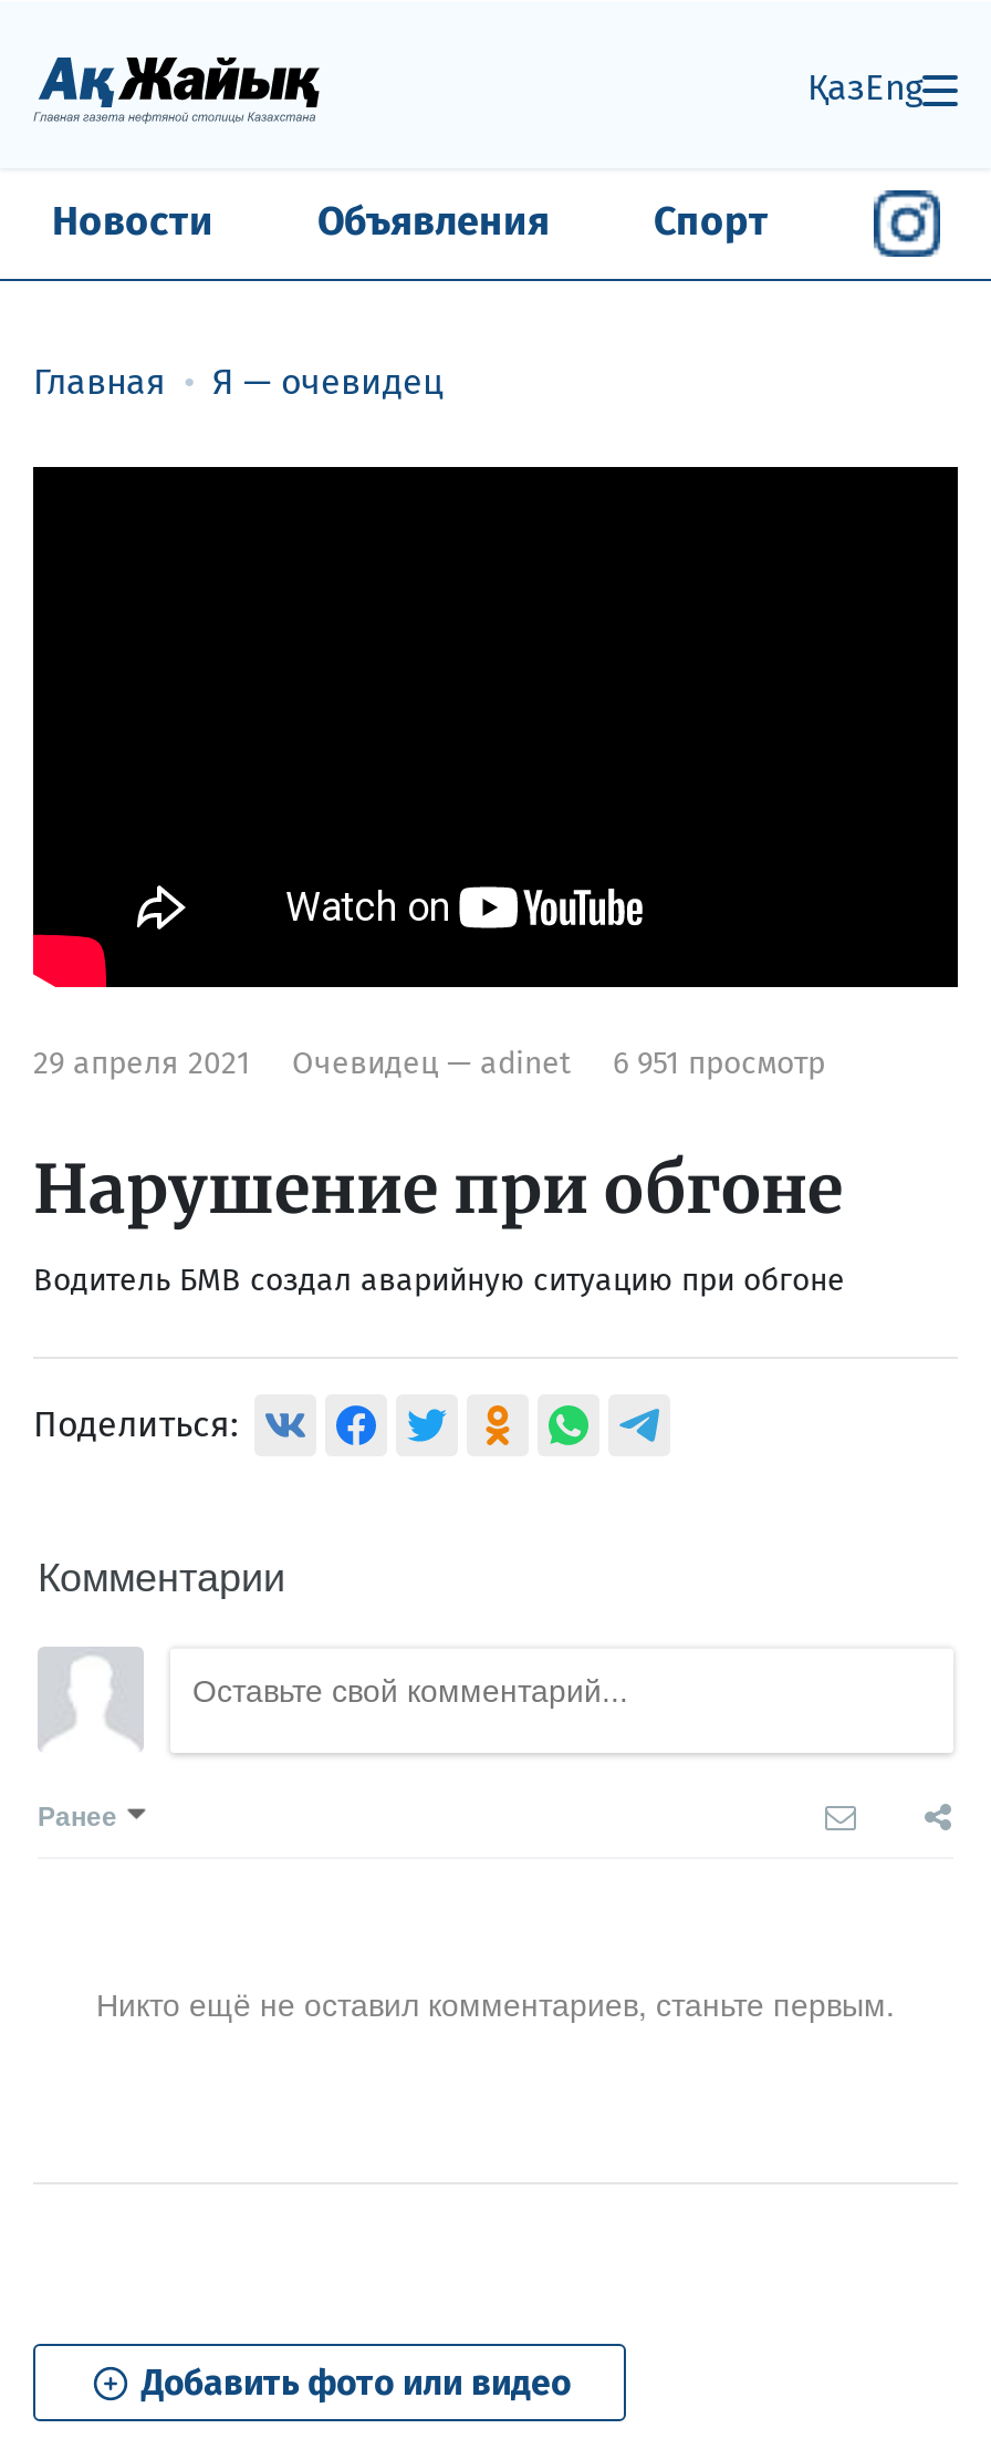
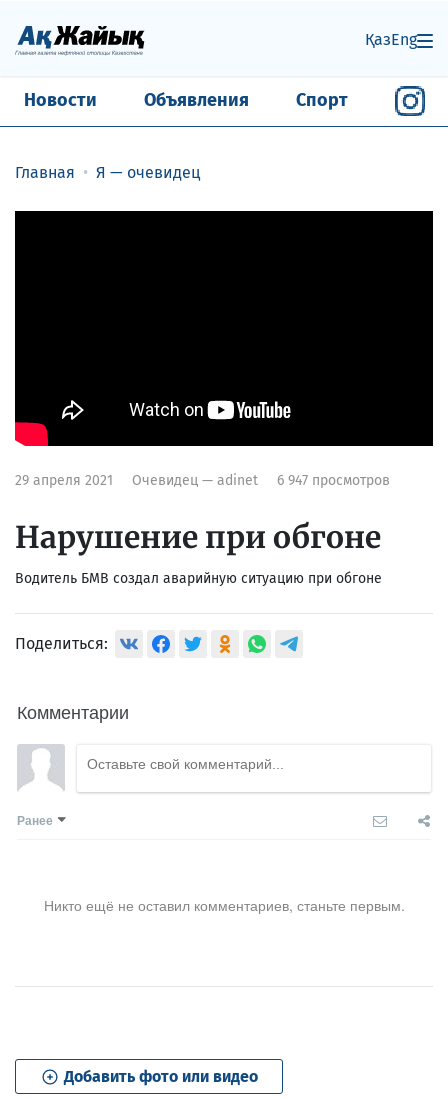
- 29 апреля 2021 Очевидец — adinet 6 951 просмотр
+ 29 апреля 2021 Очевидец — adinet 6 947 просмотров
